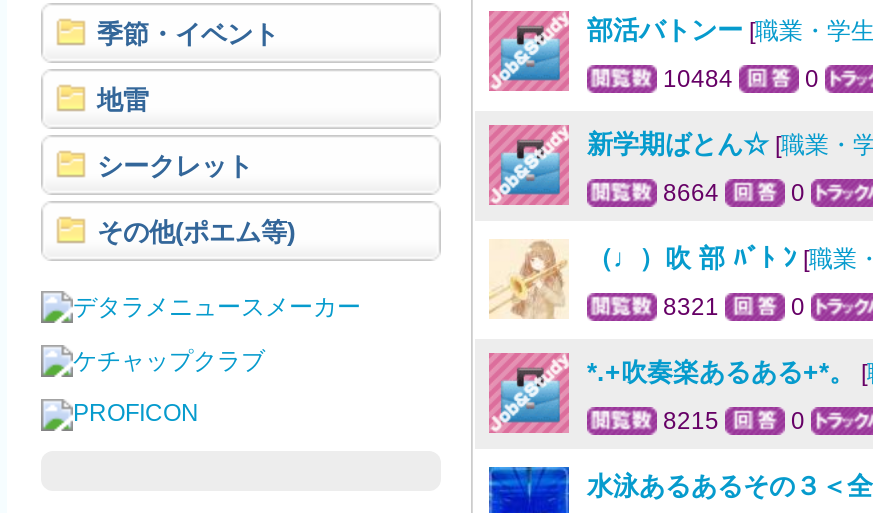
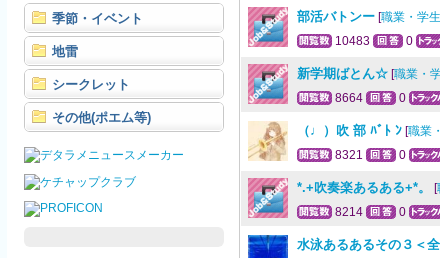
- 10484
+ 10483

- 8215
+ 8214
